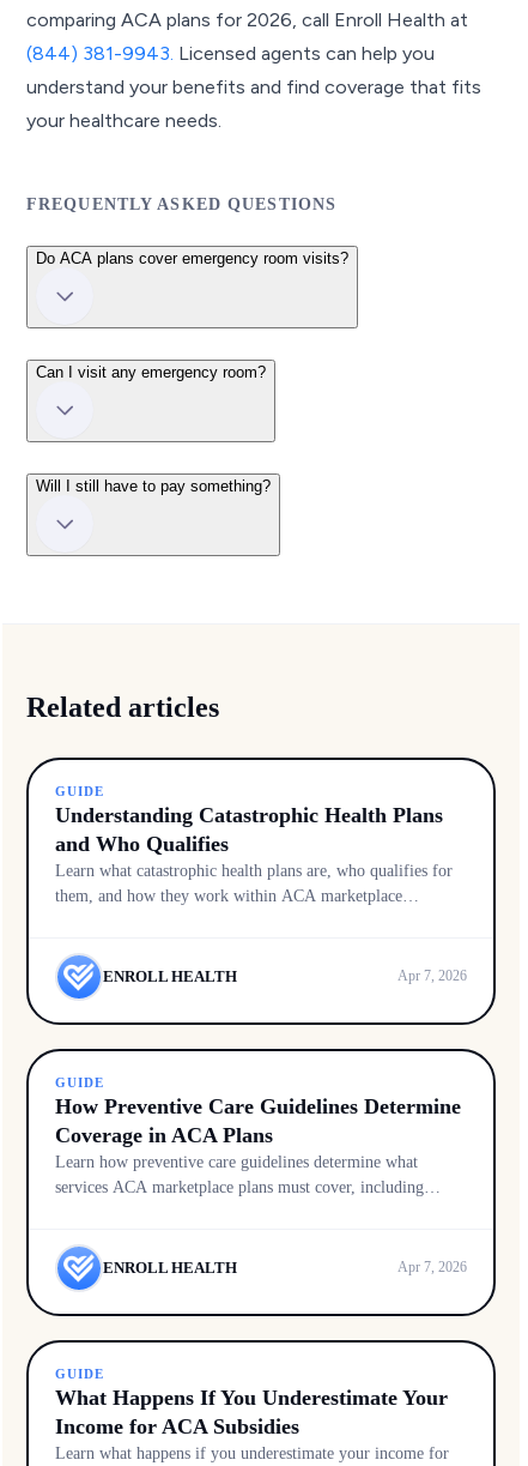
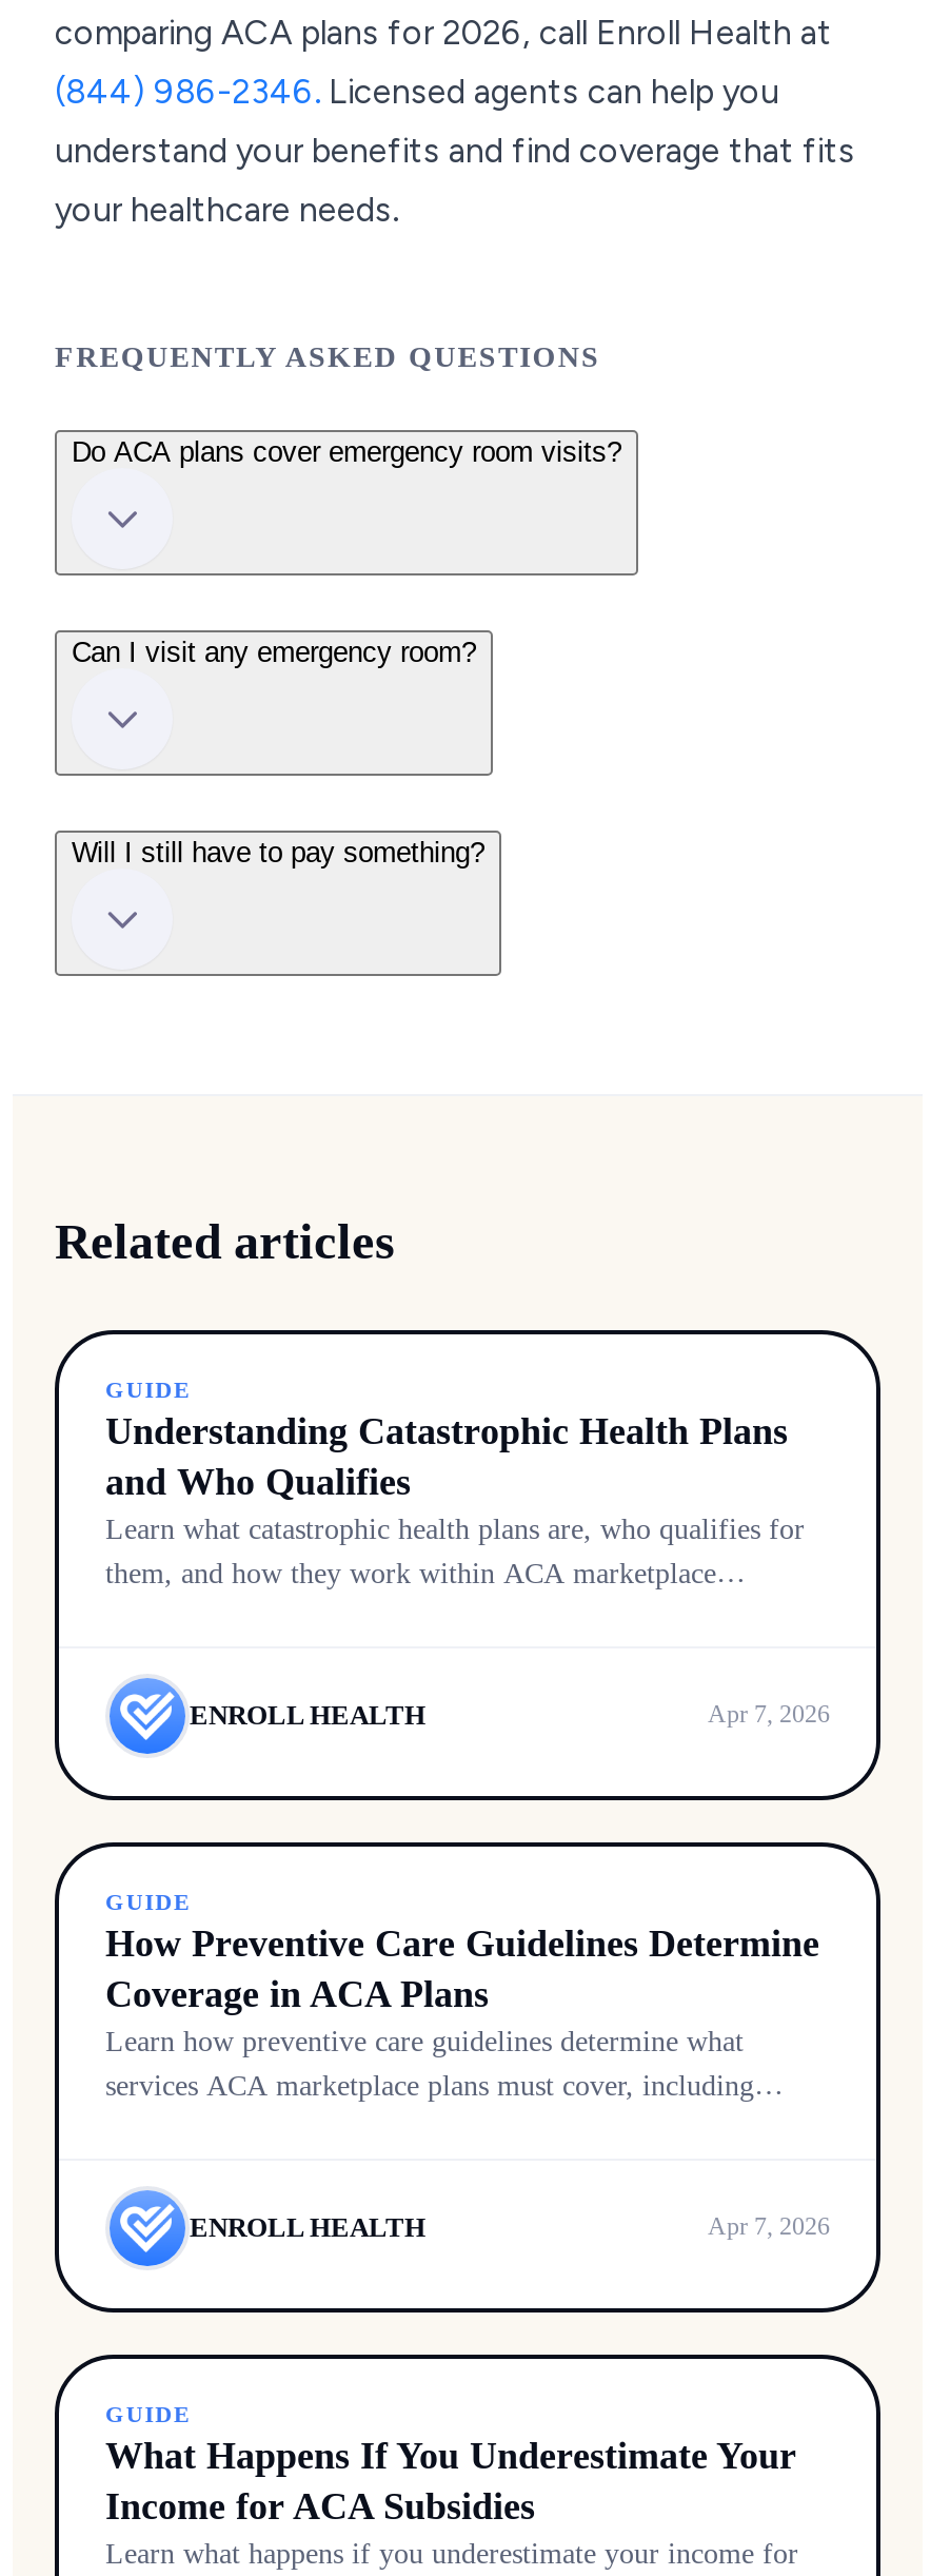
- (844) 381-9943. Licensed agents can help you
+ (844) 986-2346. Licensed agents can help you
